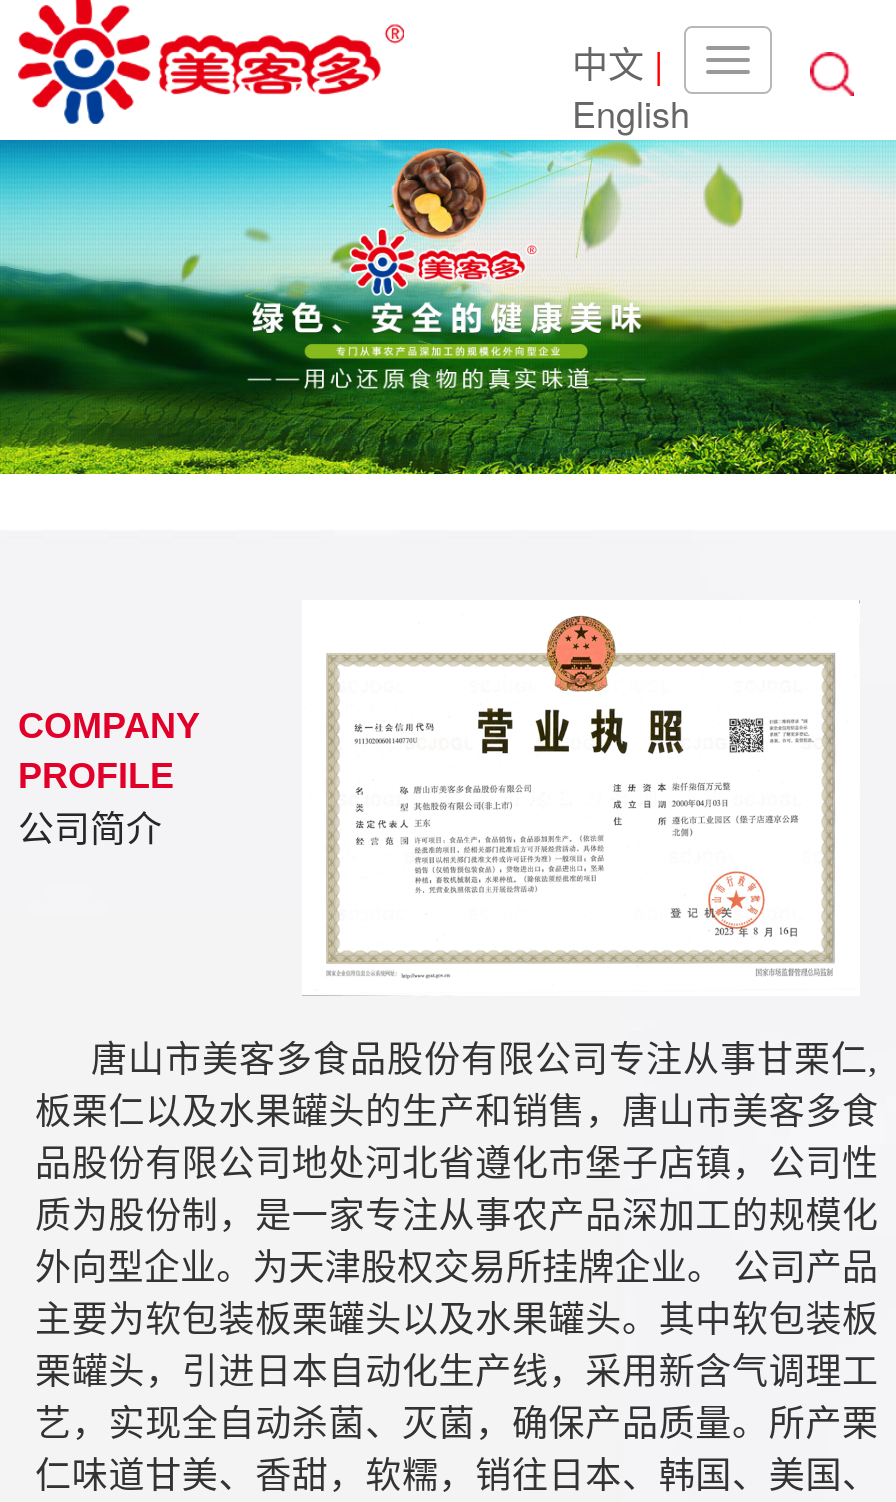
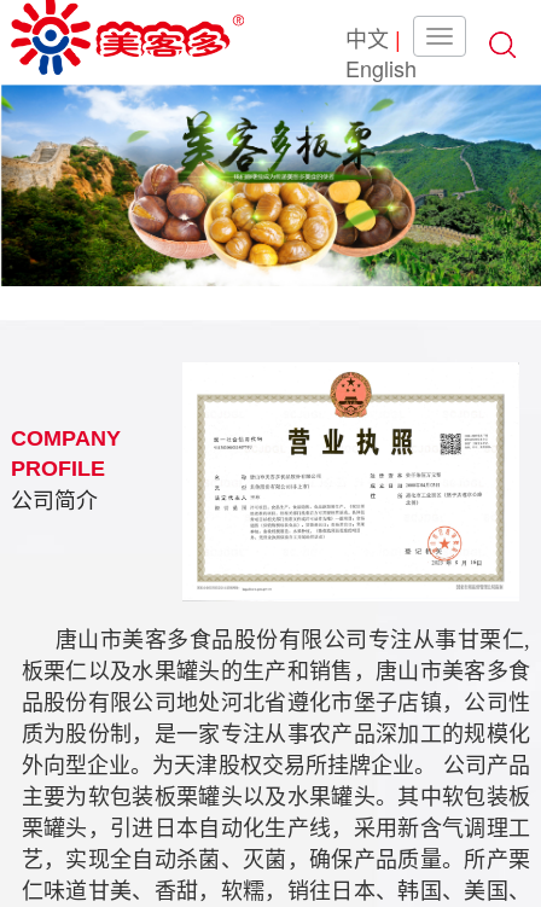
- [image]
+ [image]
